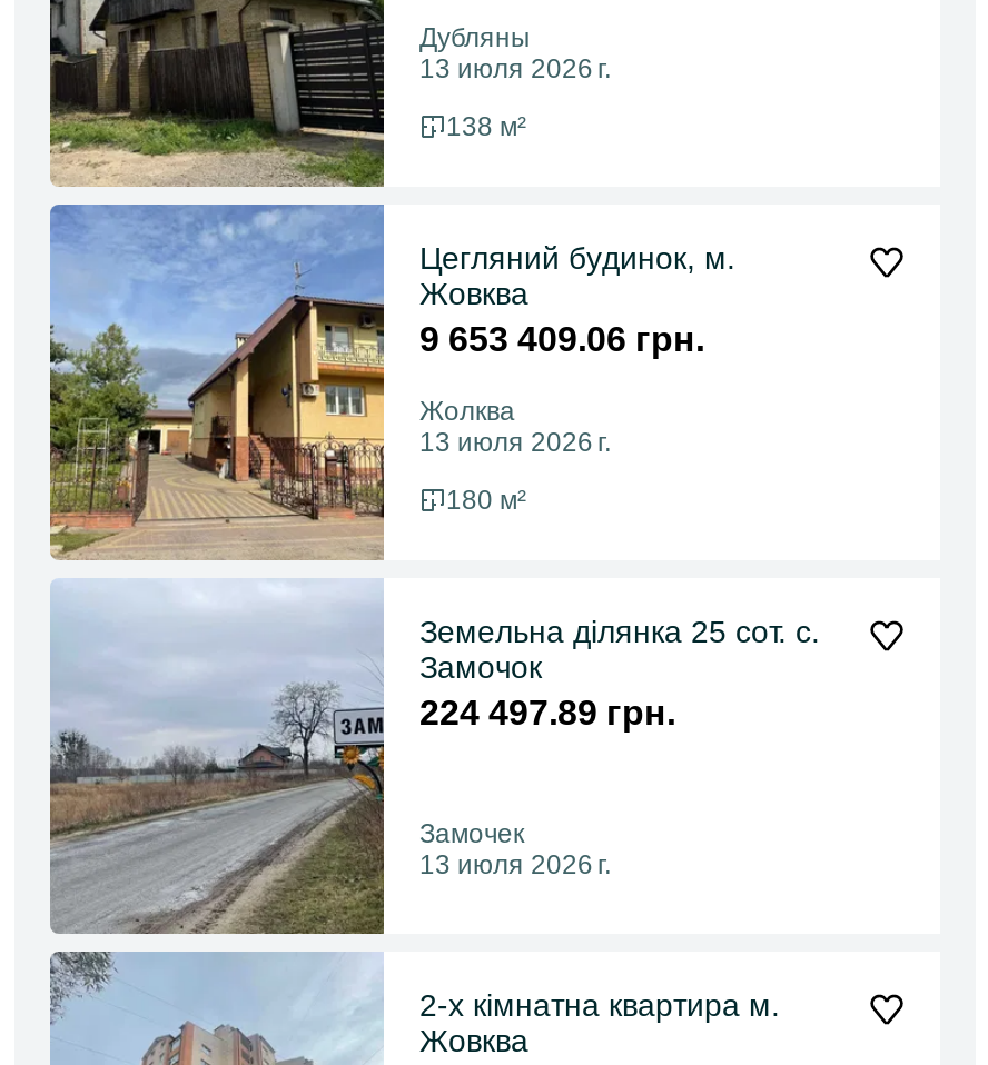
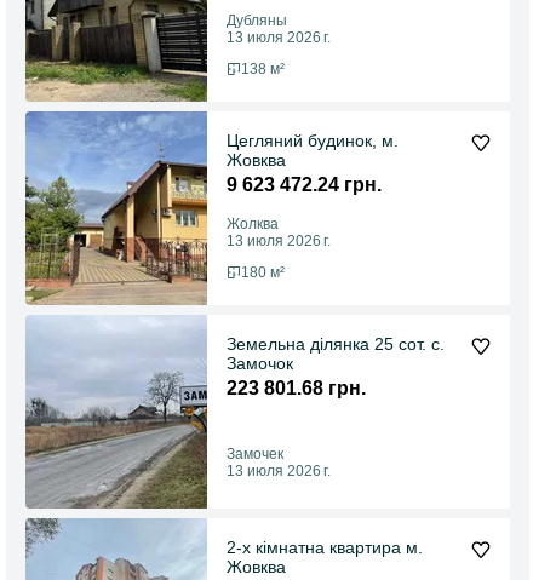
- 9 653 409.06 грн.
+ 9 623 472.24 грн.

- 224 497.89 грн.
+ 223 801.68 грн.
